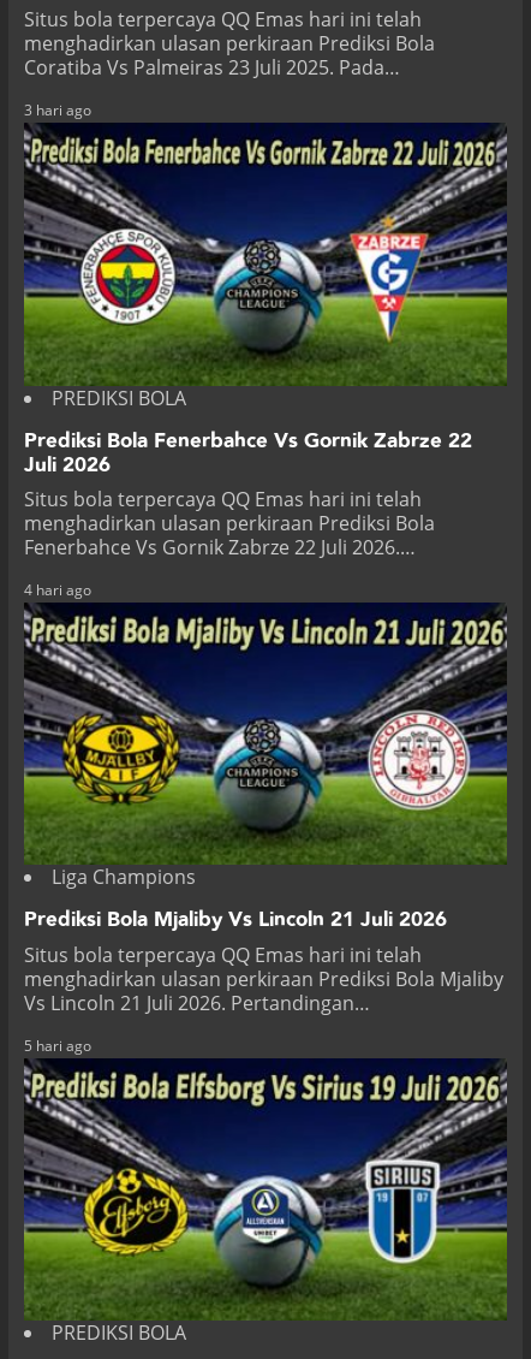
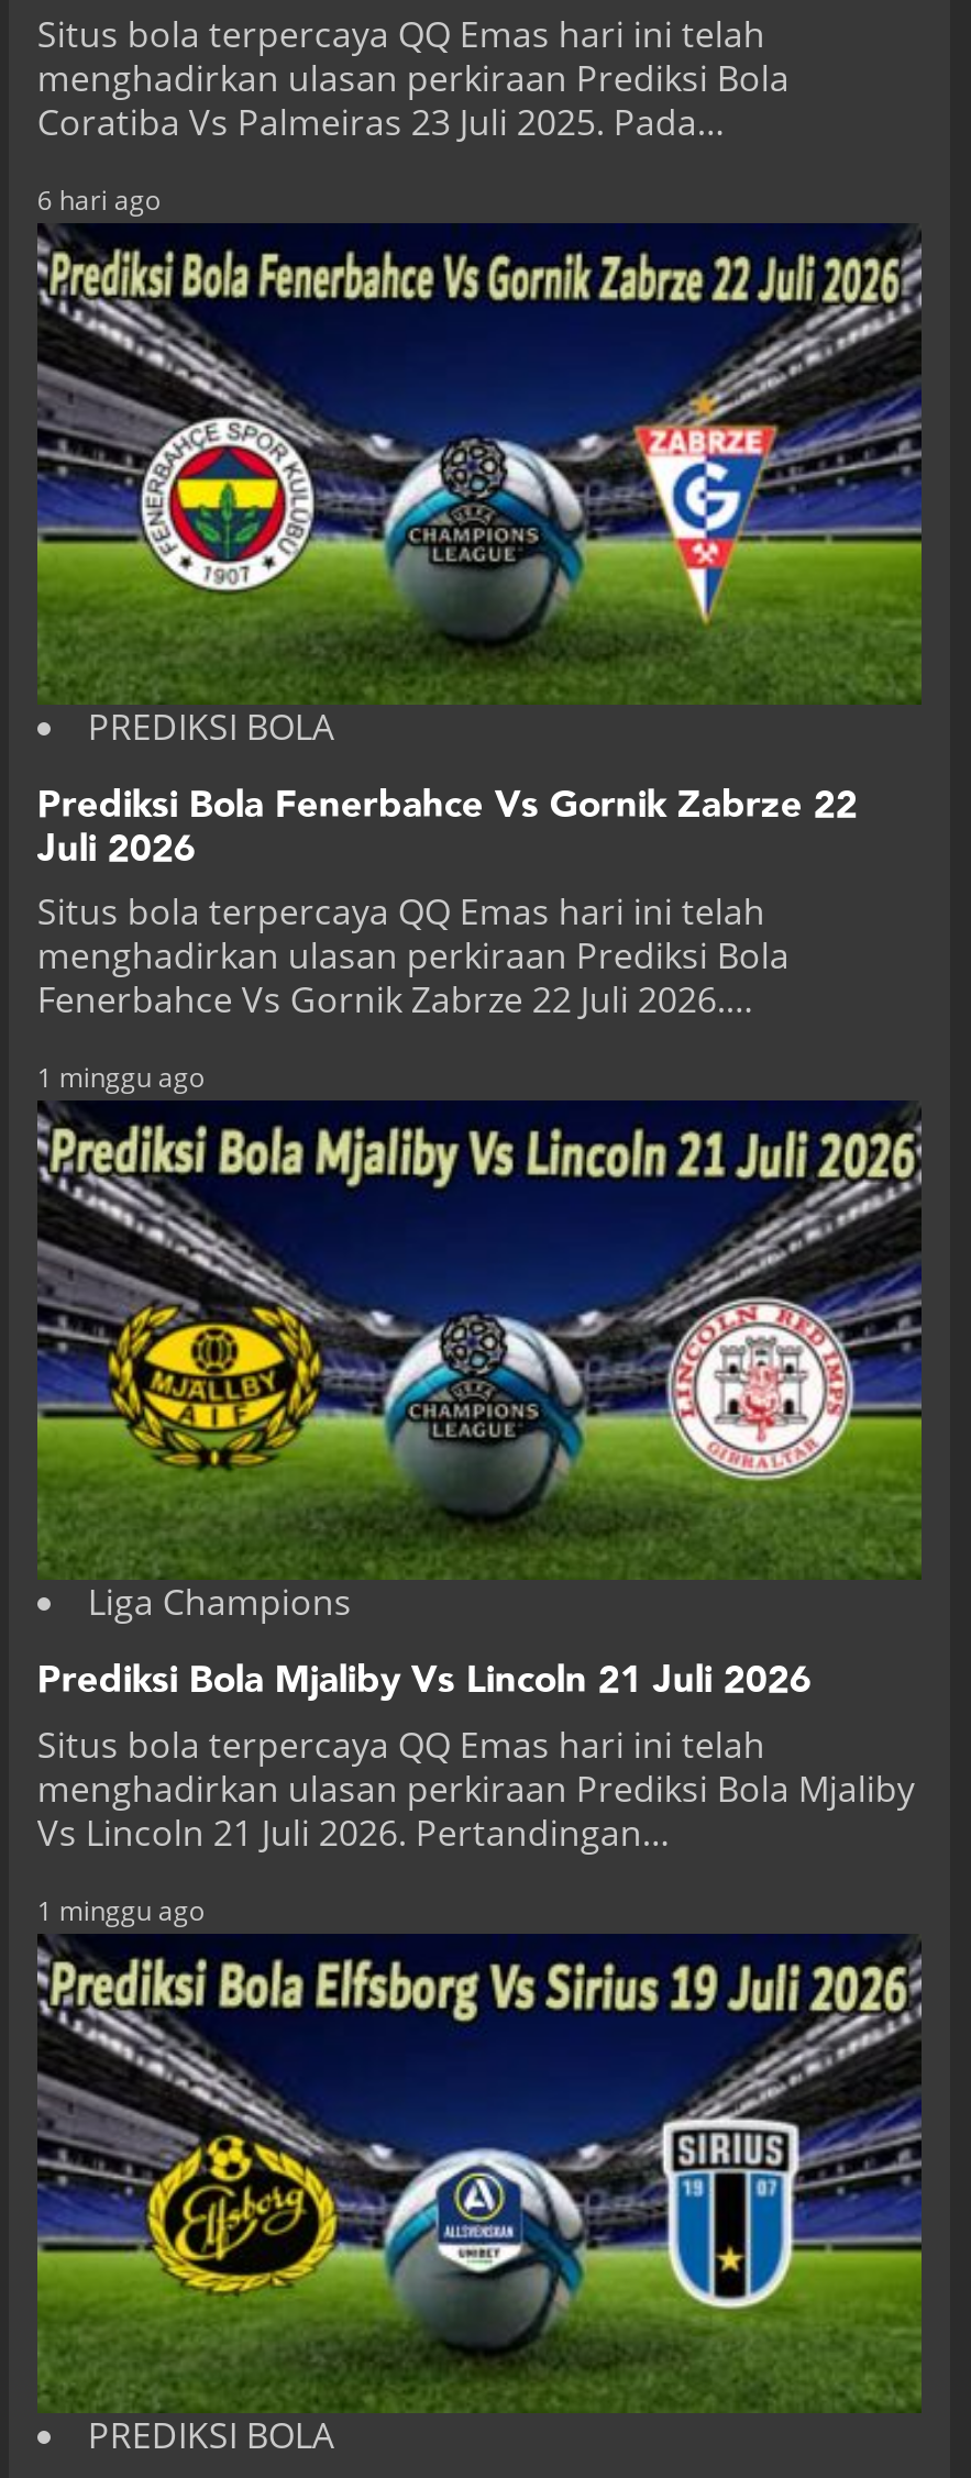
- 3 hari ago
+ 6 hari ago

- 4 hari ago
+ 1 minggu ago

- 5 hari ago
+ 1 minggu ago
